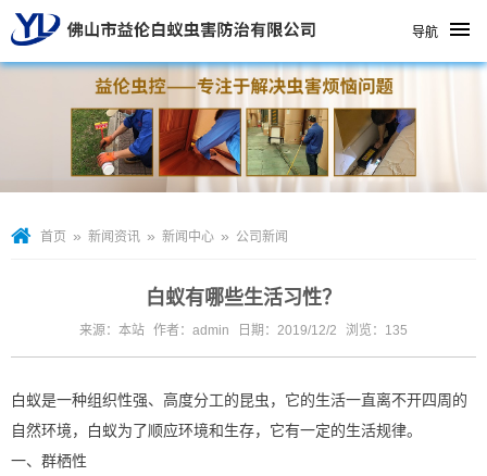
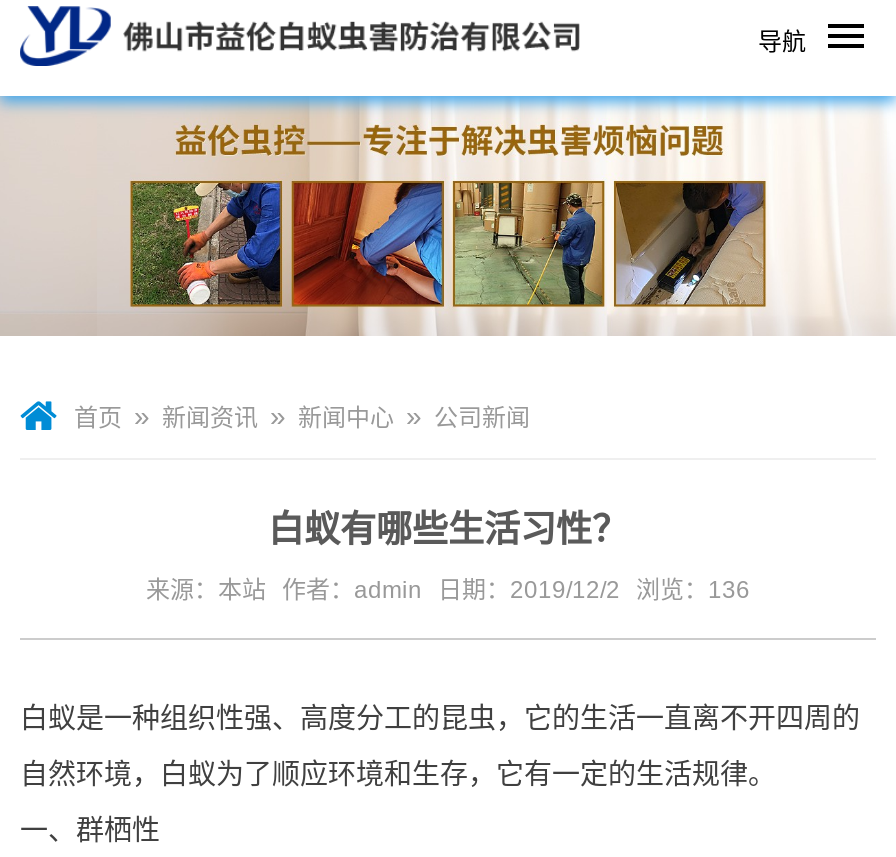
- 来源：本站 作者：admin 日期：2019/12/2 浏览：135
+ 来源：本站 作者：admin 日期：2019/12/2 浏览：136
